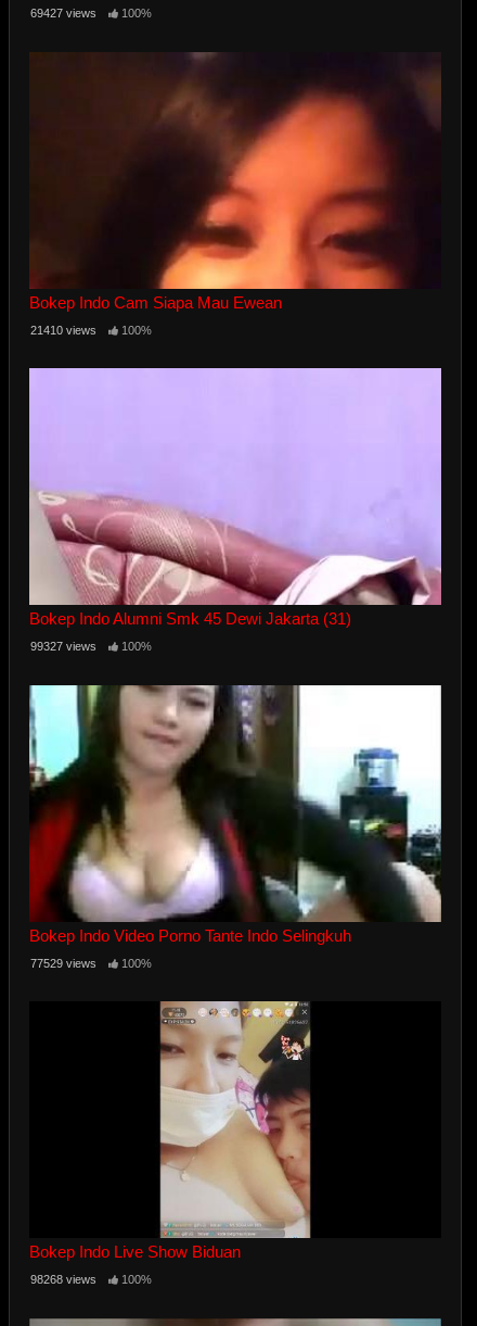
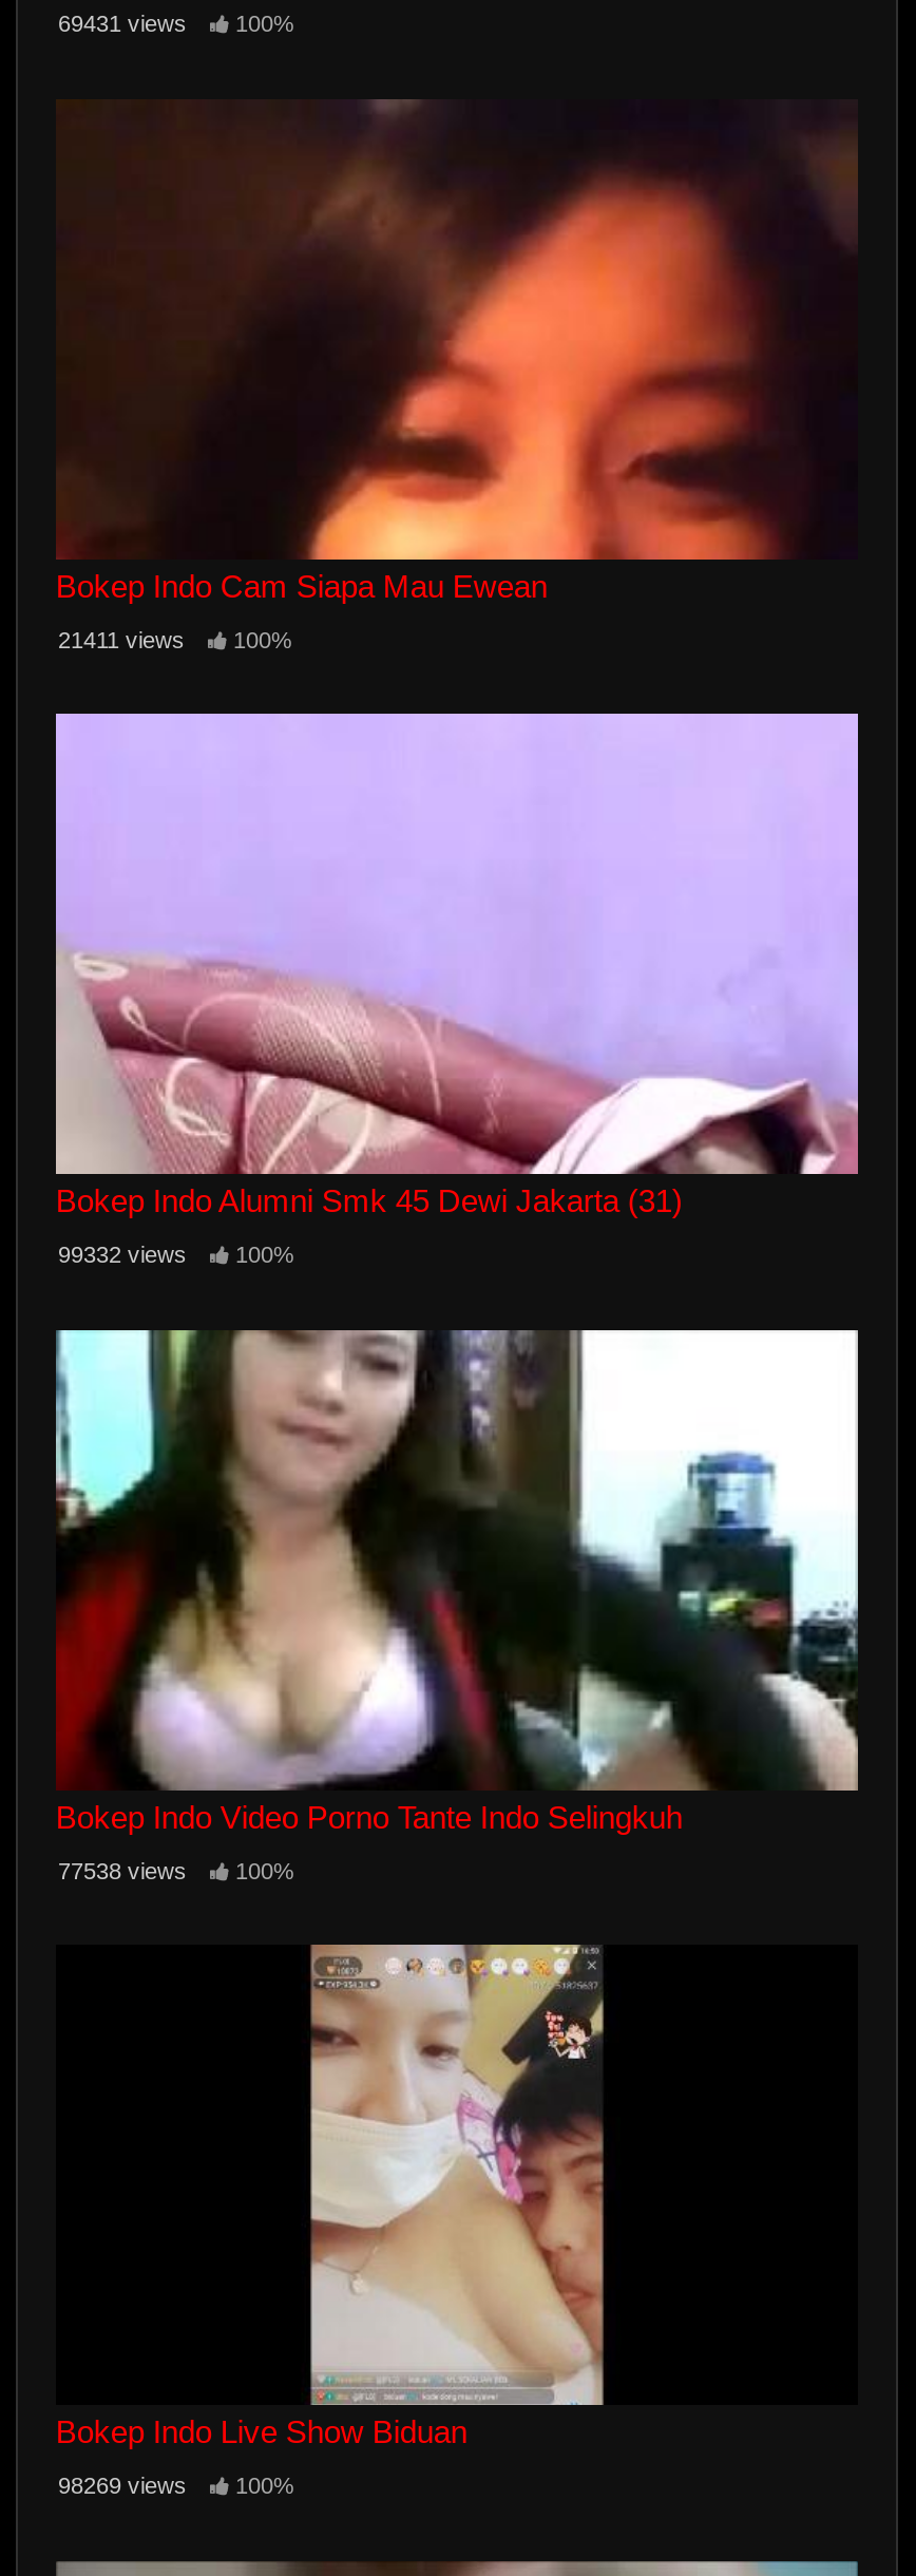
- 69427 views 100%
+ 69431 views 100%

- 21410 views 100%
+ 21411 views 100%

- 99327 views 100%
+ 99332 views 100%

- 77529 views 100%
+ 77538 views 100%

- 98268 views 100%
+ 98269 views 100%
